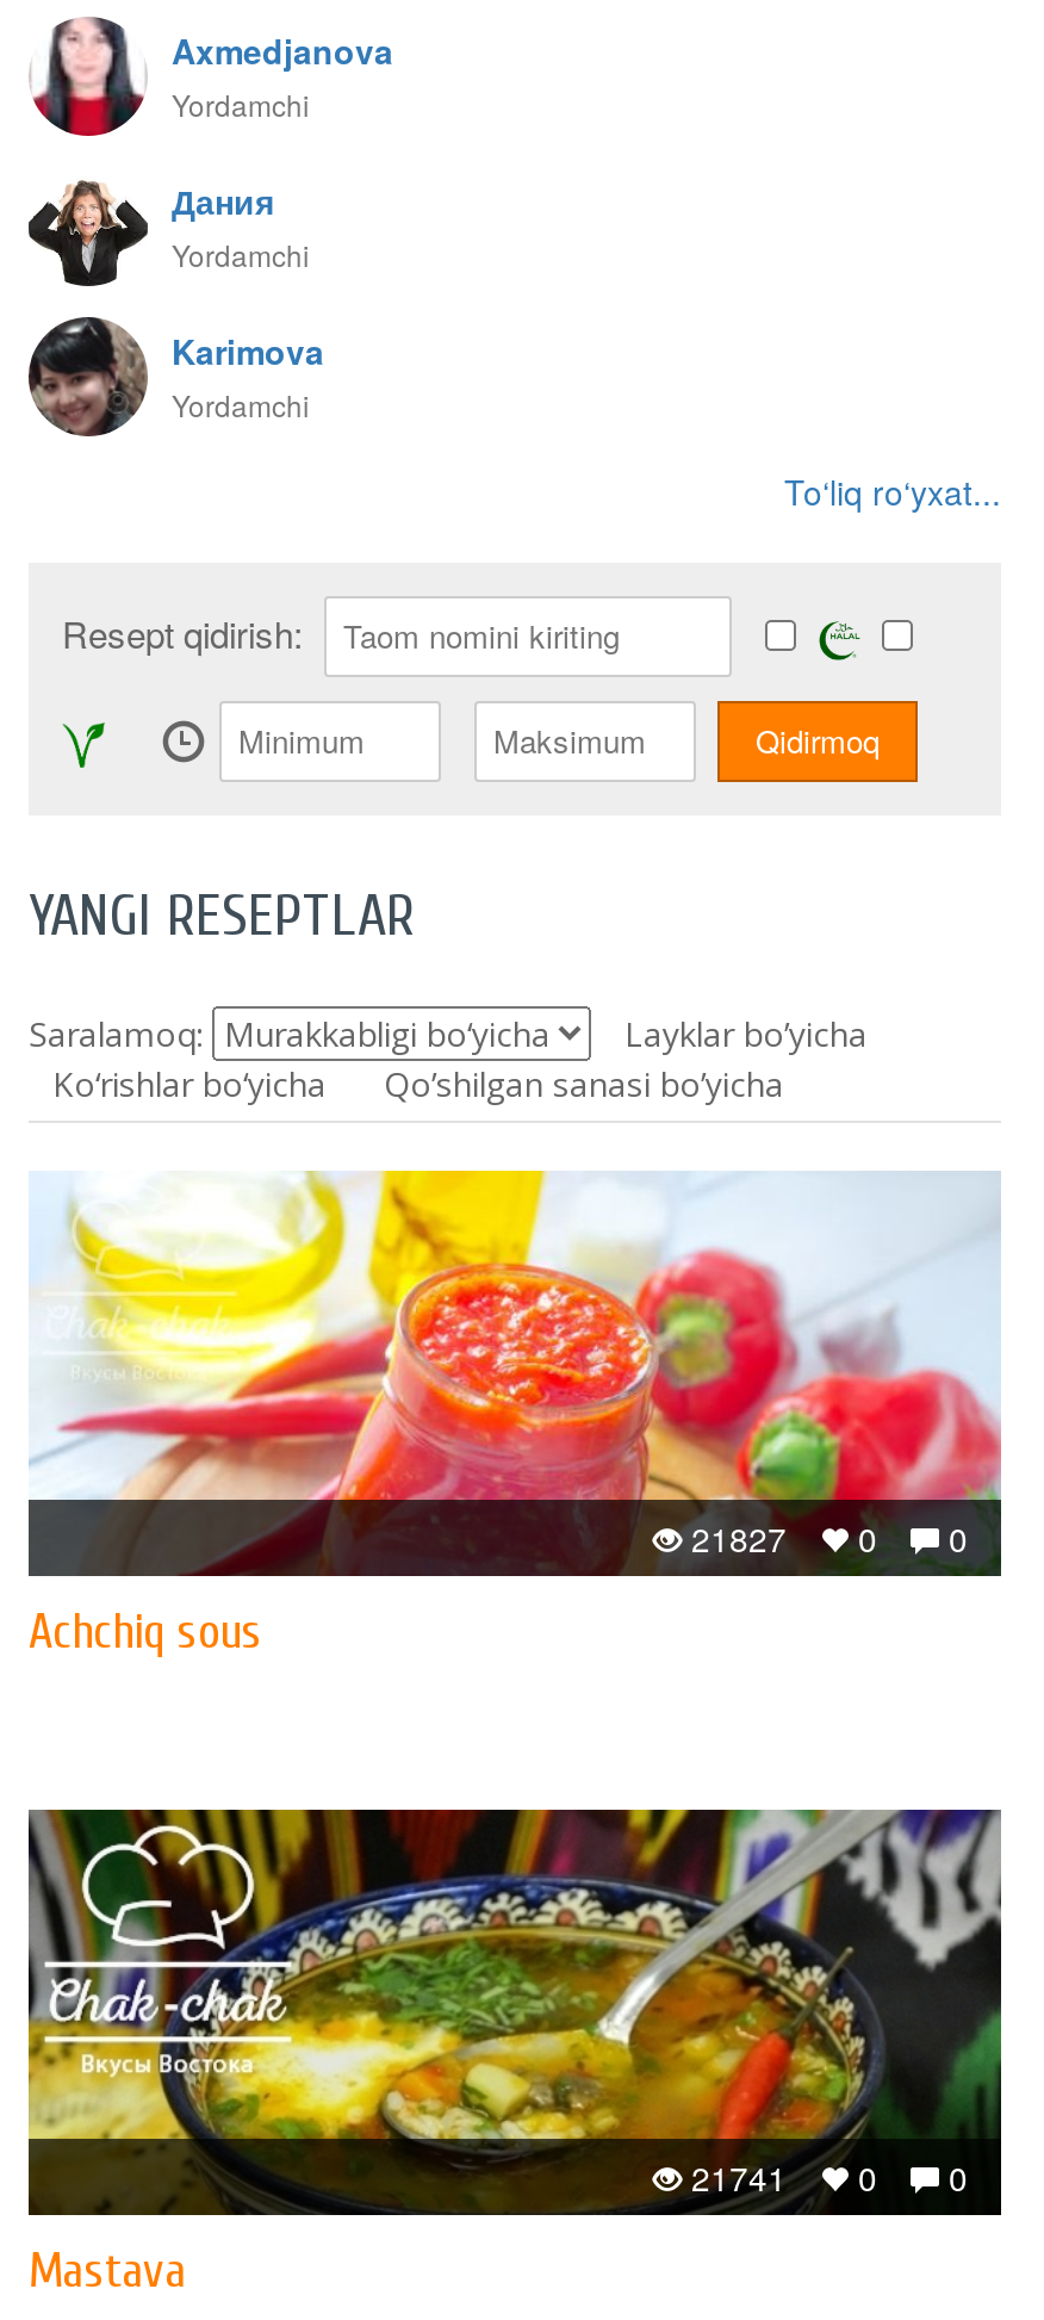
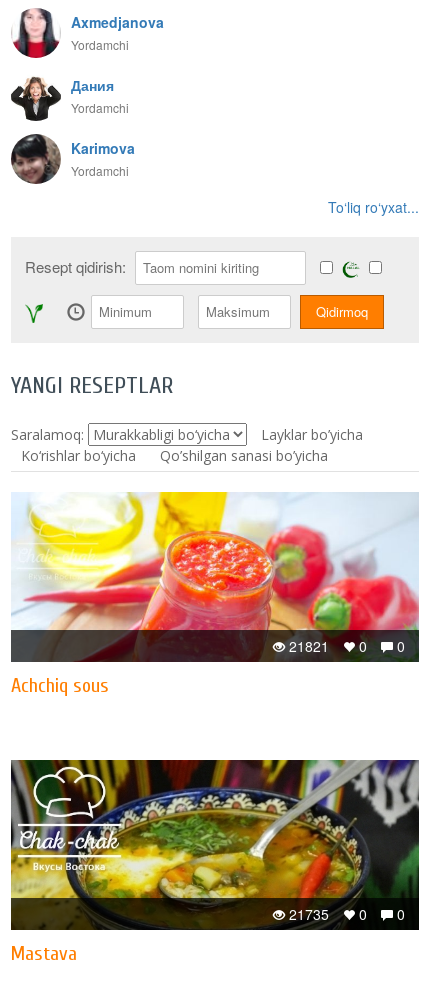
- 21827 0 0
+ 21821 0 0

- 21741 0 0
+ 21735 0 0
